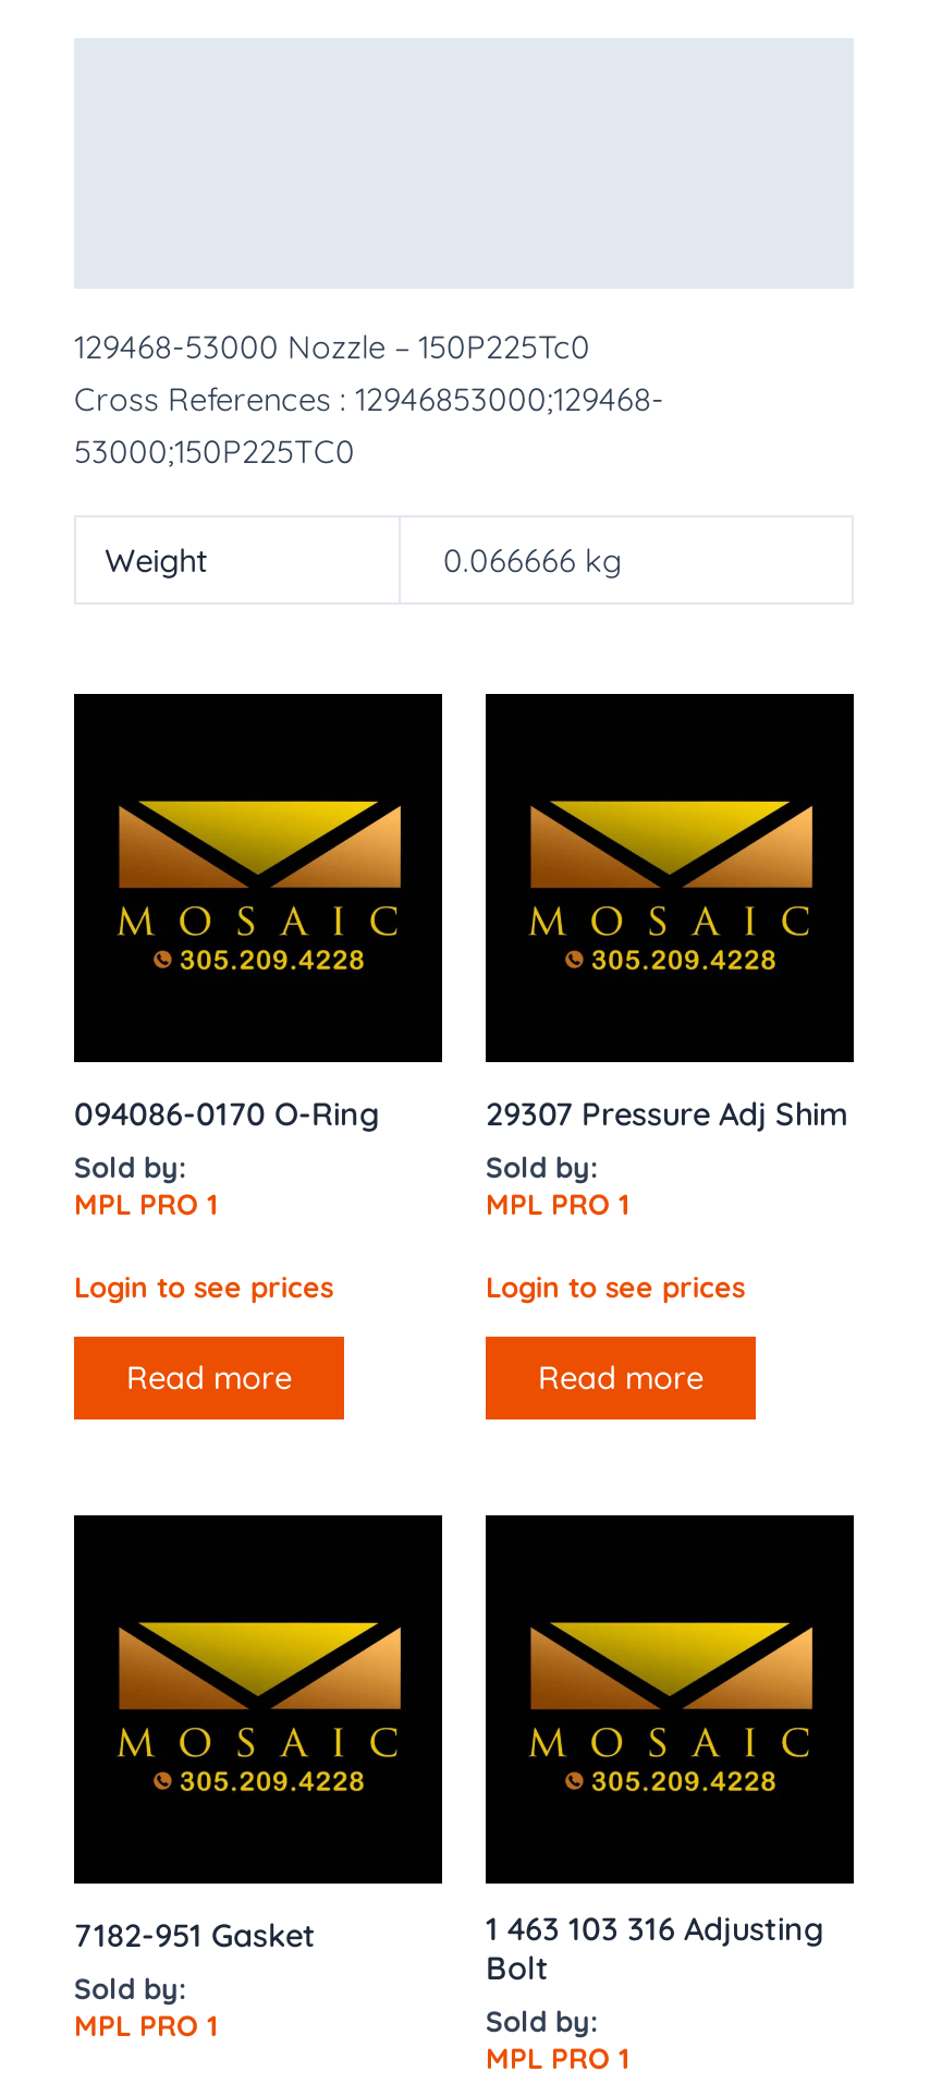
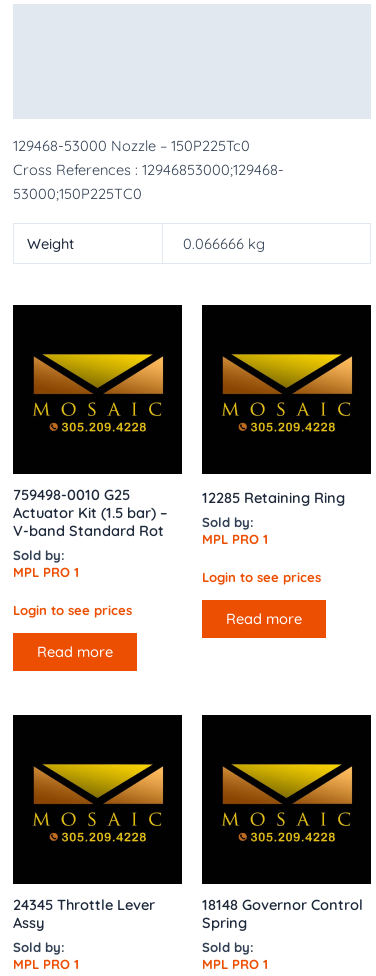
- 094086-0170 O-Ring
+ 759498-0010 G25
+ Actuator Kit (1.5 bar) –
+ V-band Standard Rot

- 29307 Pressure Adj Shim
+ 12285 Retaining Ring

- 7182-951 Gasket
+ 24345 Throttle Lever
+ Assy

- 1 463 103 316 Adjusting
- Bolt
+ 18148 Governor Control
+ Spring
